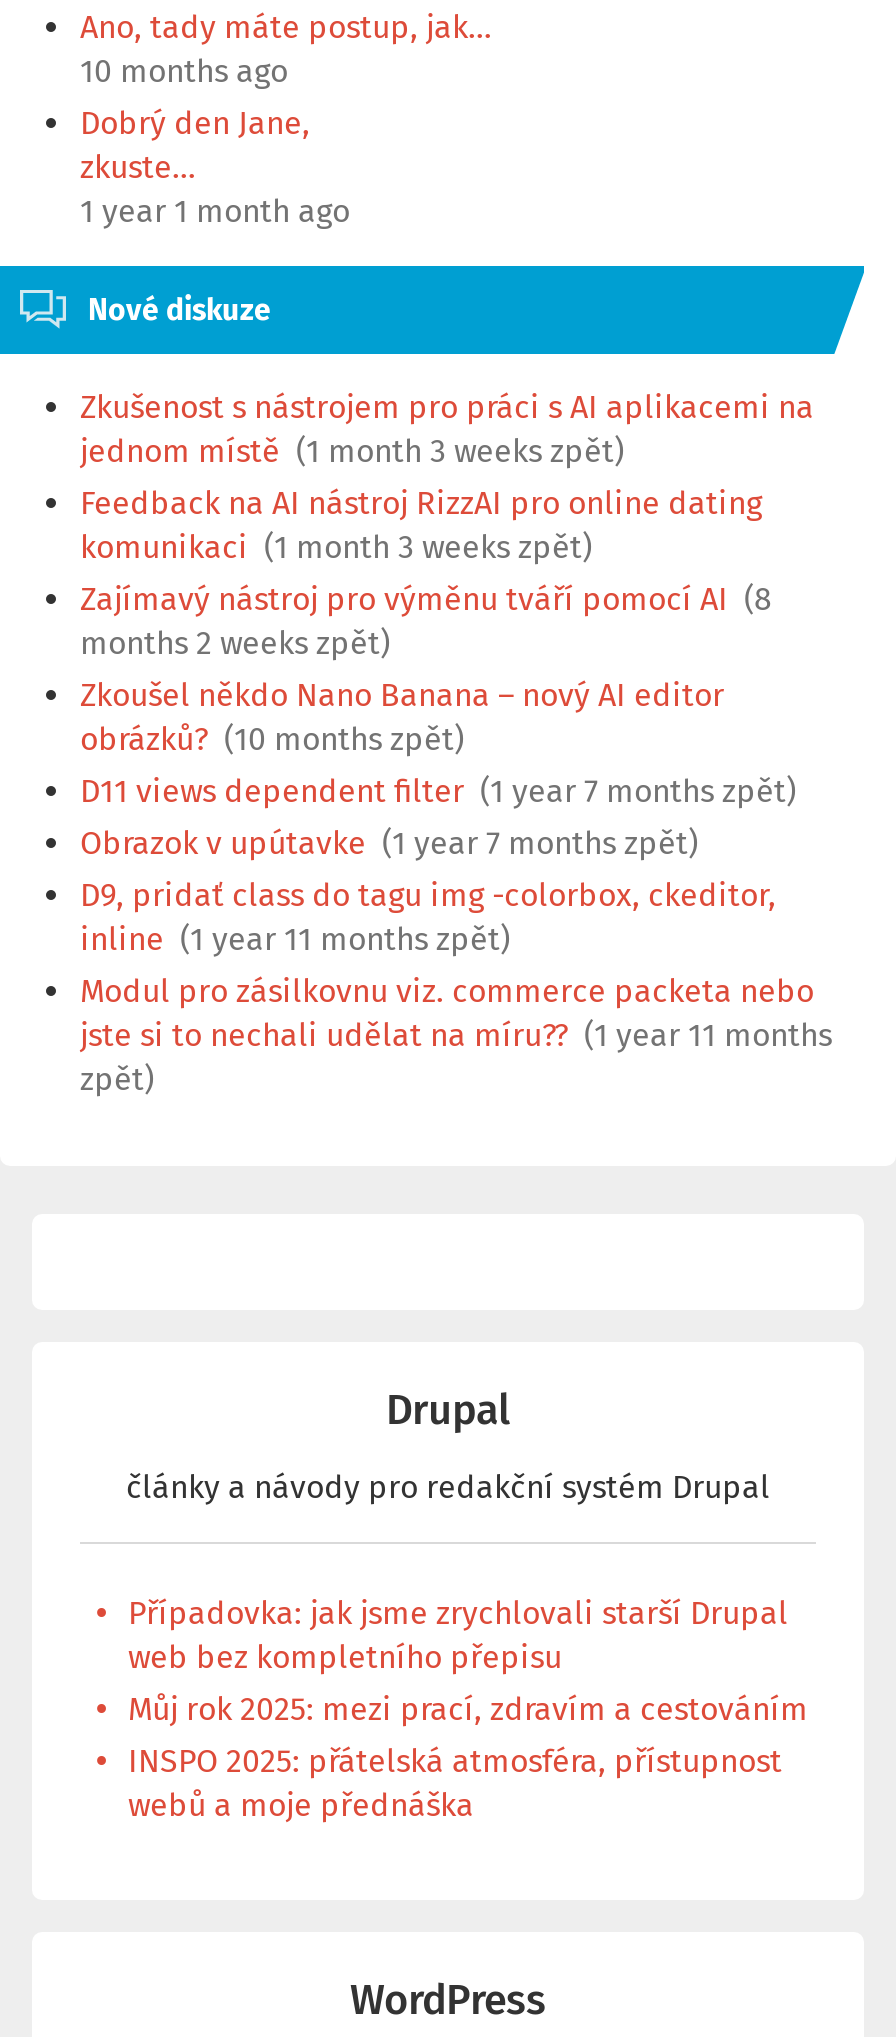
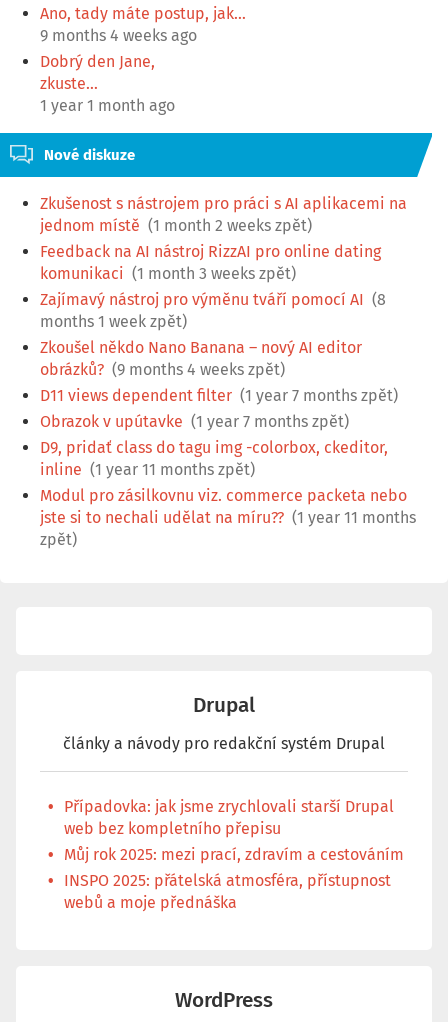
- 10 months ago
+ 9 months 4 weeks ago

- jednom místě (1 month 3 weeks zpět)
+ jednom místě (1 month 2 weeks zpět)

- months 2 weeks zpět)
+ months 1 week zpět)

- obrázků? (10 months zpět)
+ obrázků? (9 months 4 weeks zpět)
